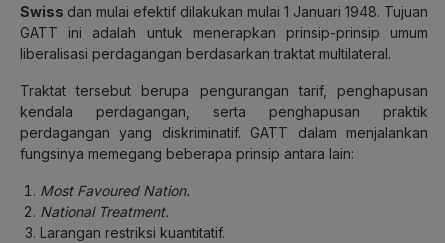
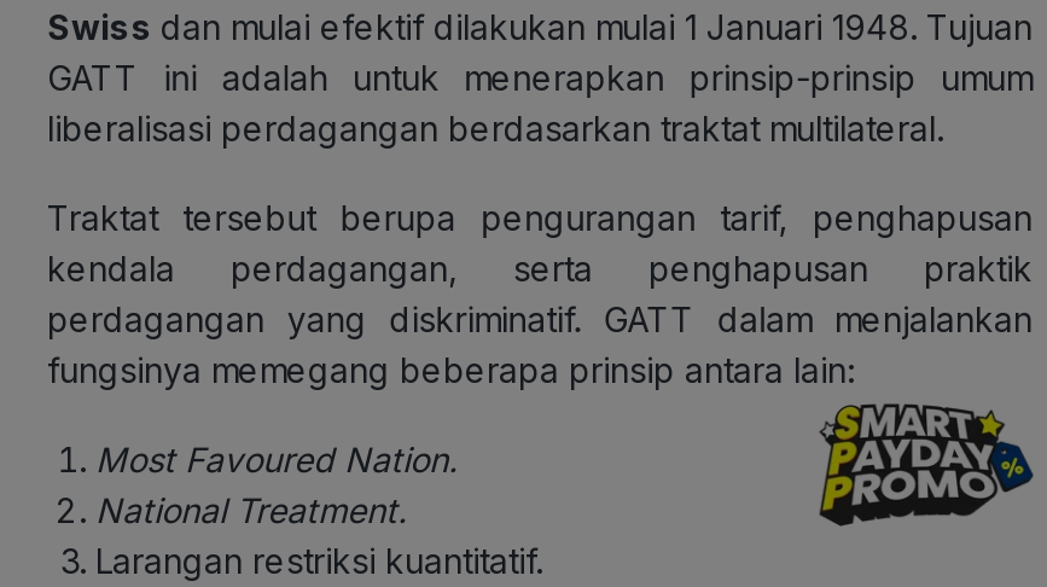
+ [image]
